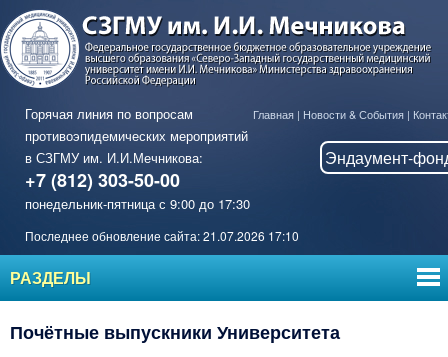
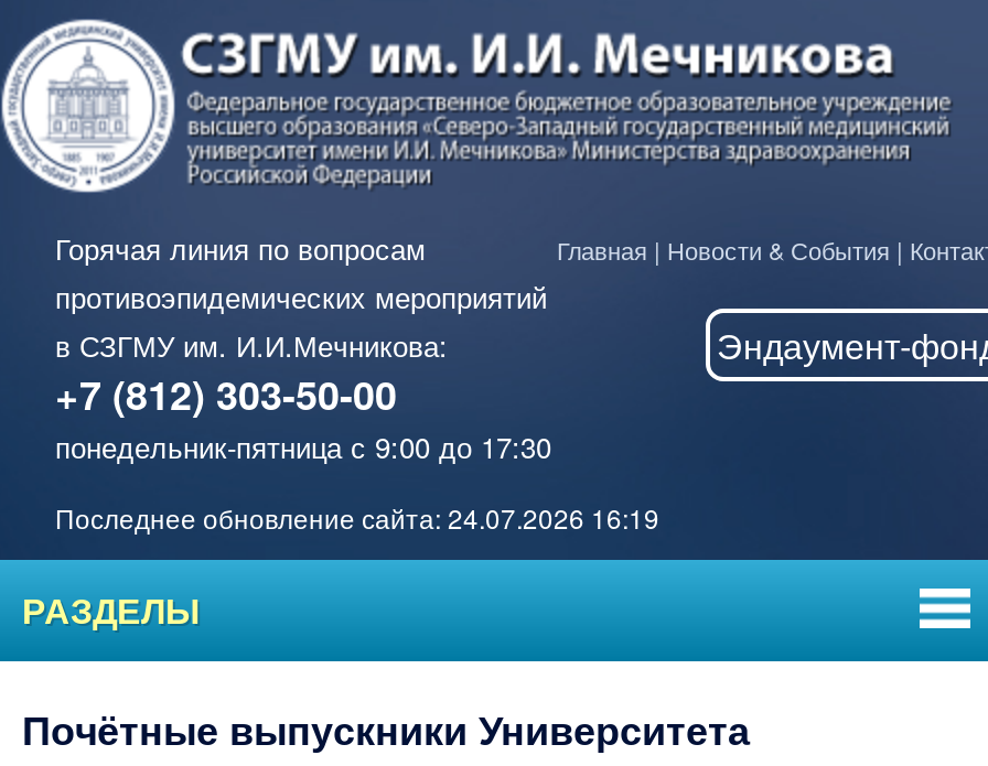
- Последнее обновление сайта: 21.07.2026 17:10
+ Последнее обновление сайта: 24.07.2026 16:19
